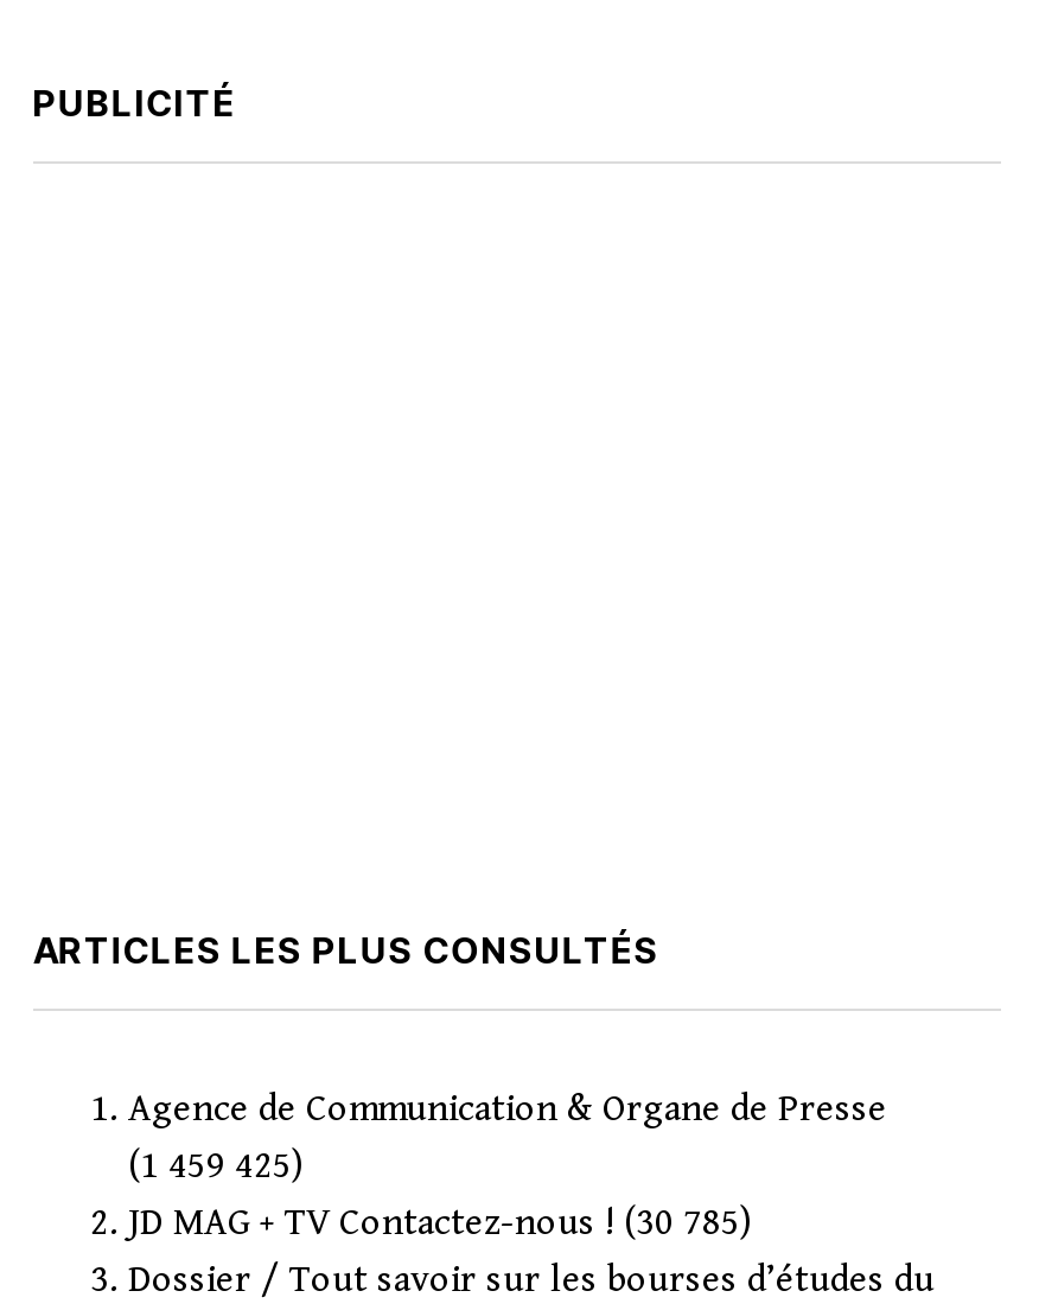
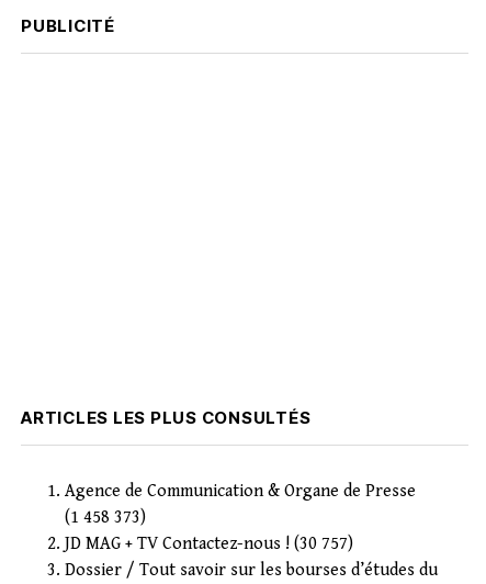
- (1 459 425)
+ (1 458 373)

- JD MAG + TV Contactez-nous ! (30 785)
+ JD MAG + TV Contactez-nous ! (30 757)
